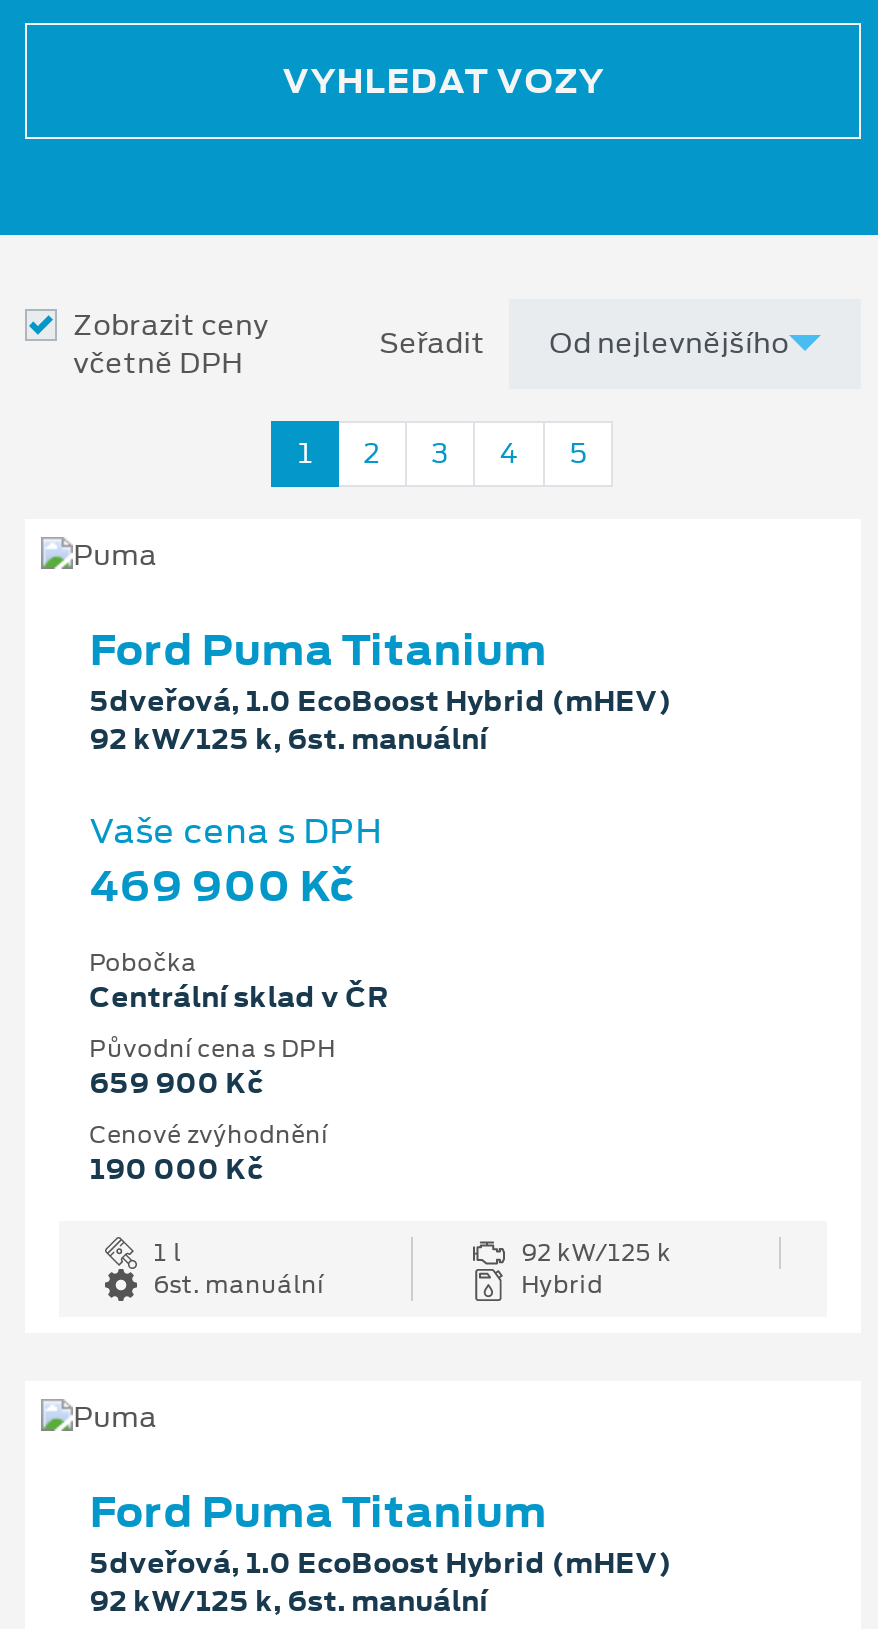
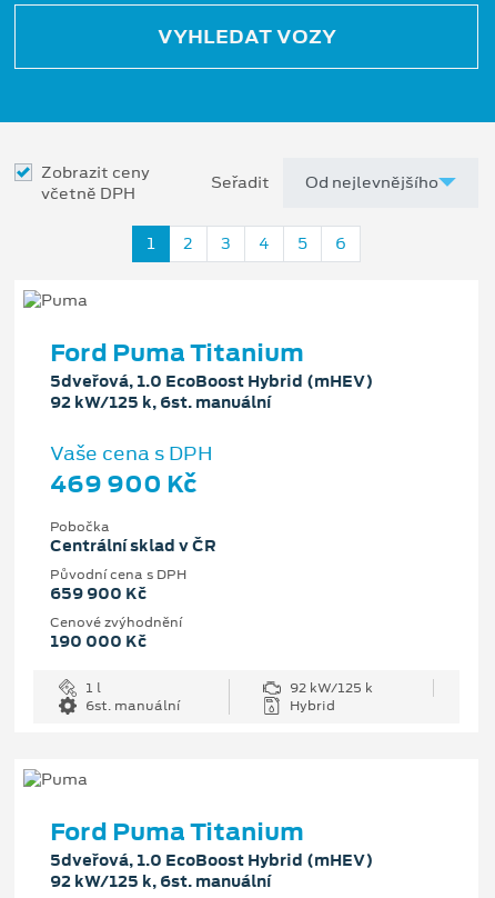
+ 6
